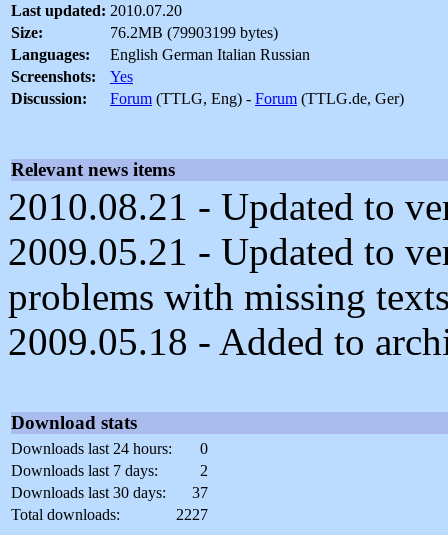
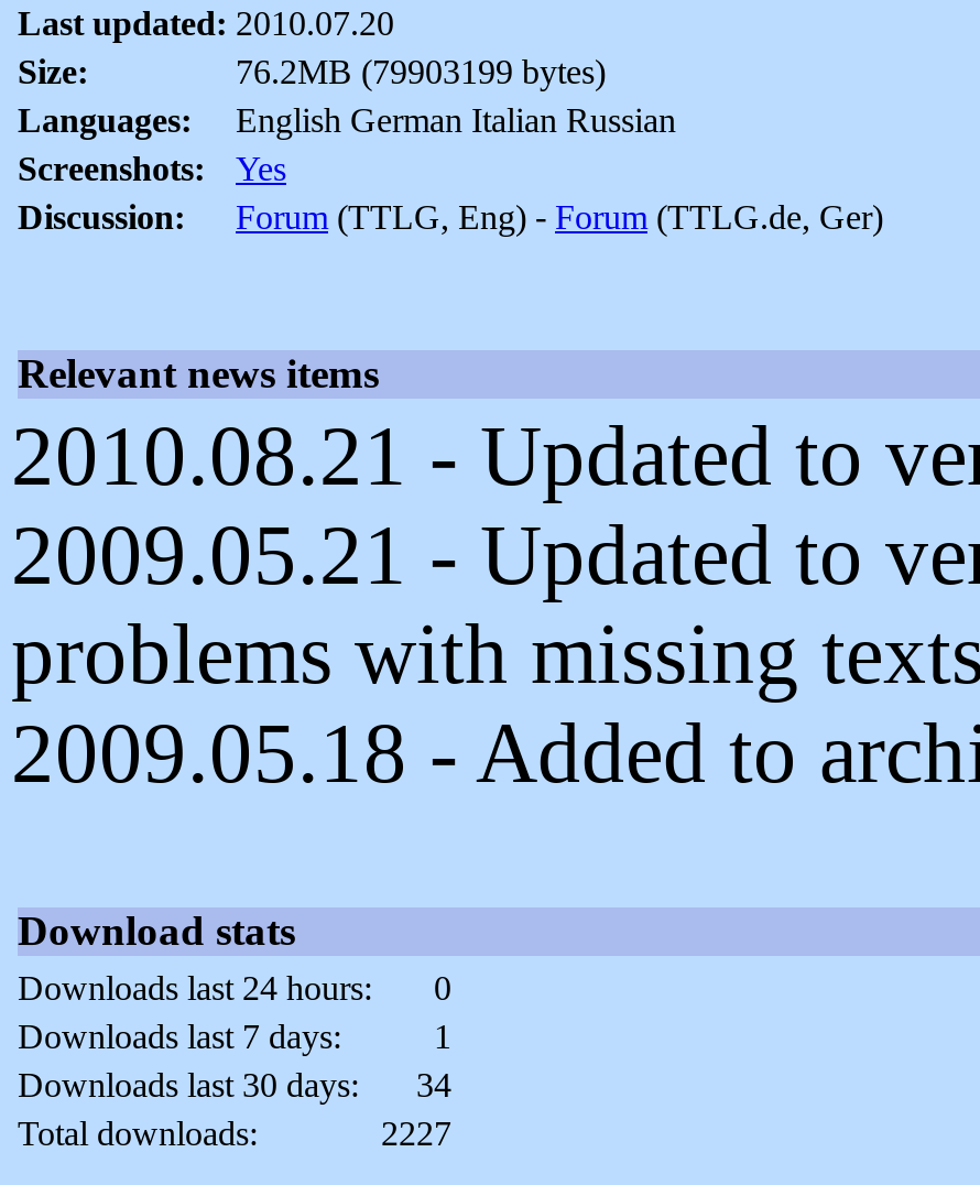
- 2
+ 1

- Downloads last 30 days: 37
+ Downloads last 30 days: 34
